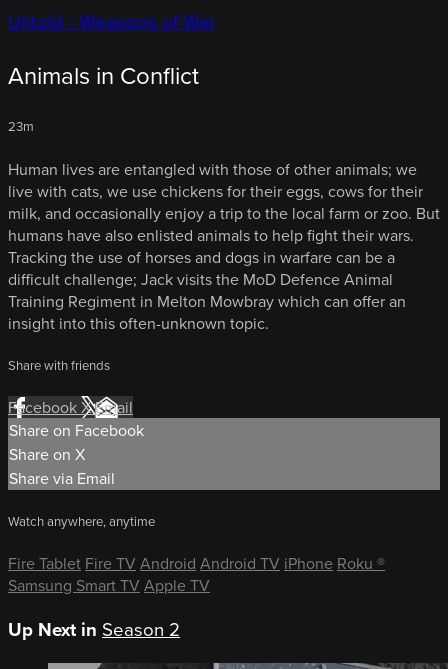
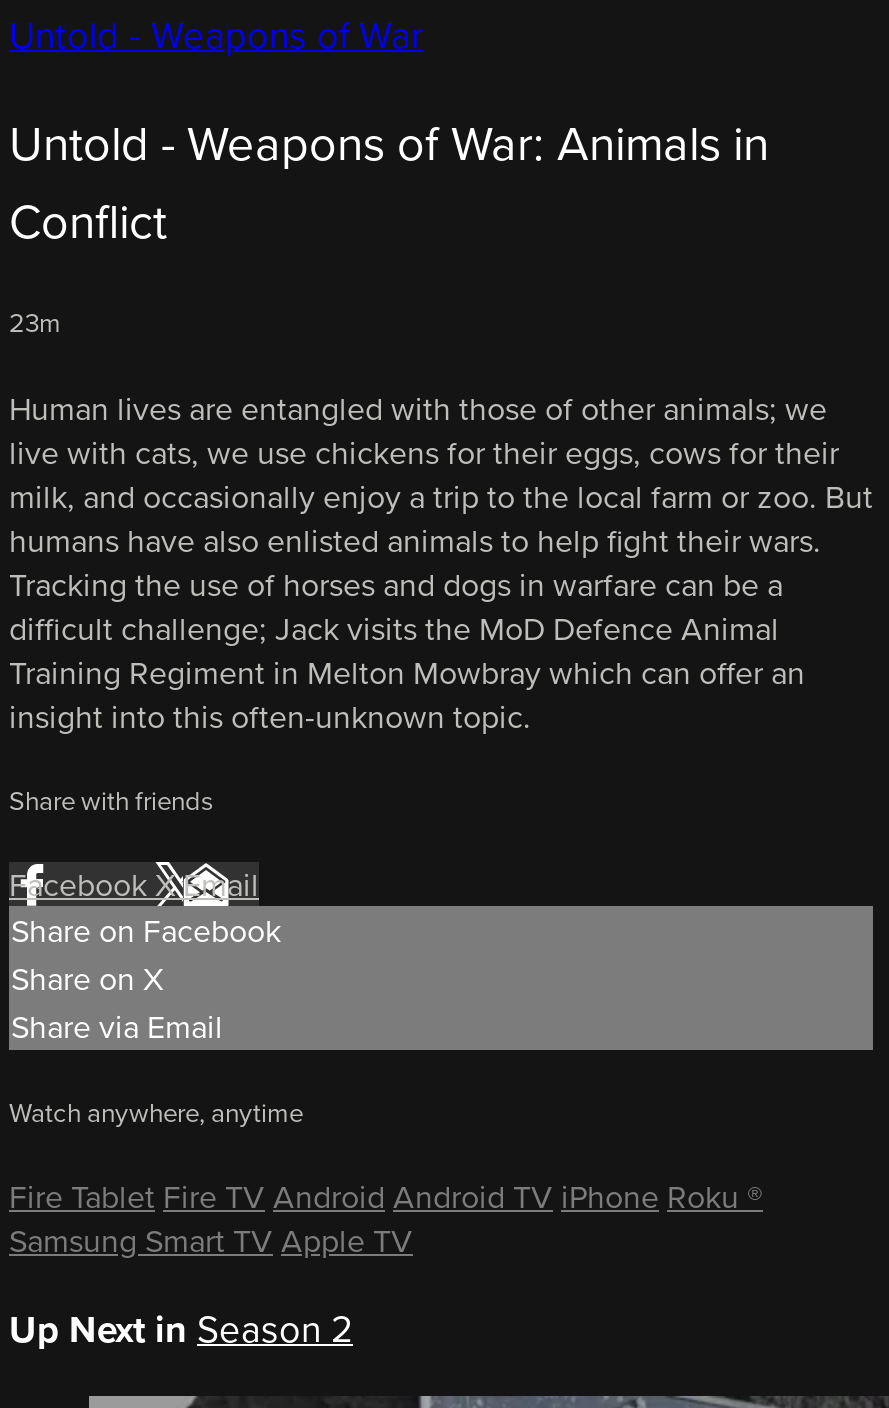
- Animals in Conflict
+ Untold - Weapons of War: Animals in
+ Conflict
